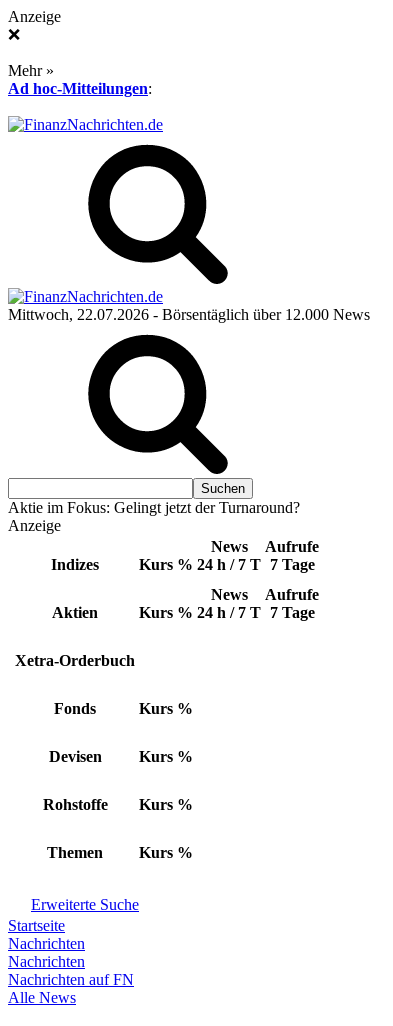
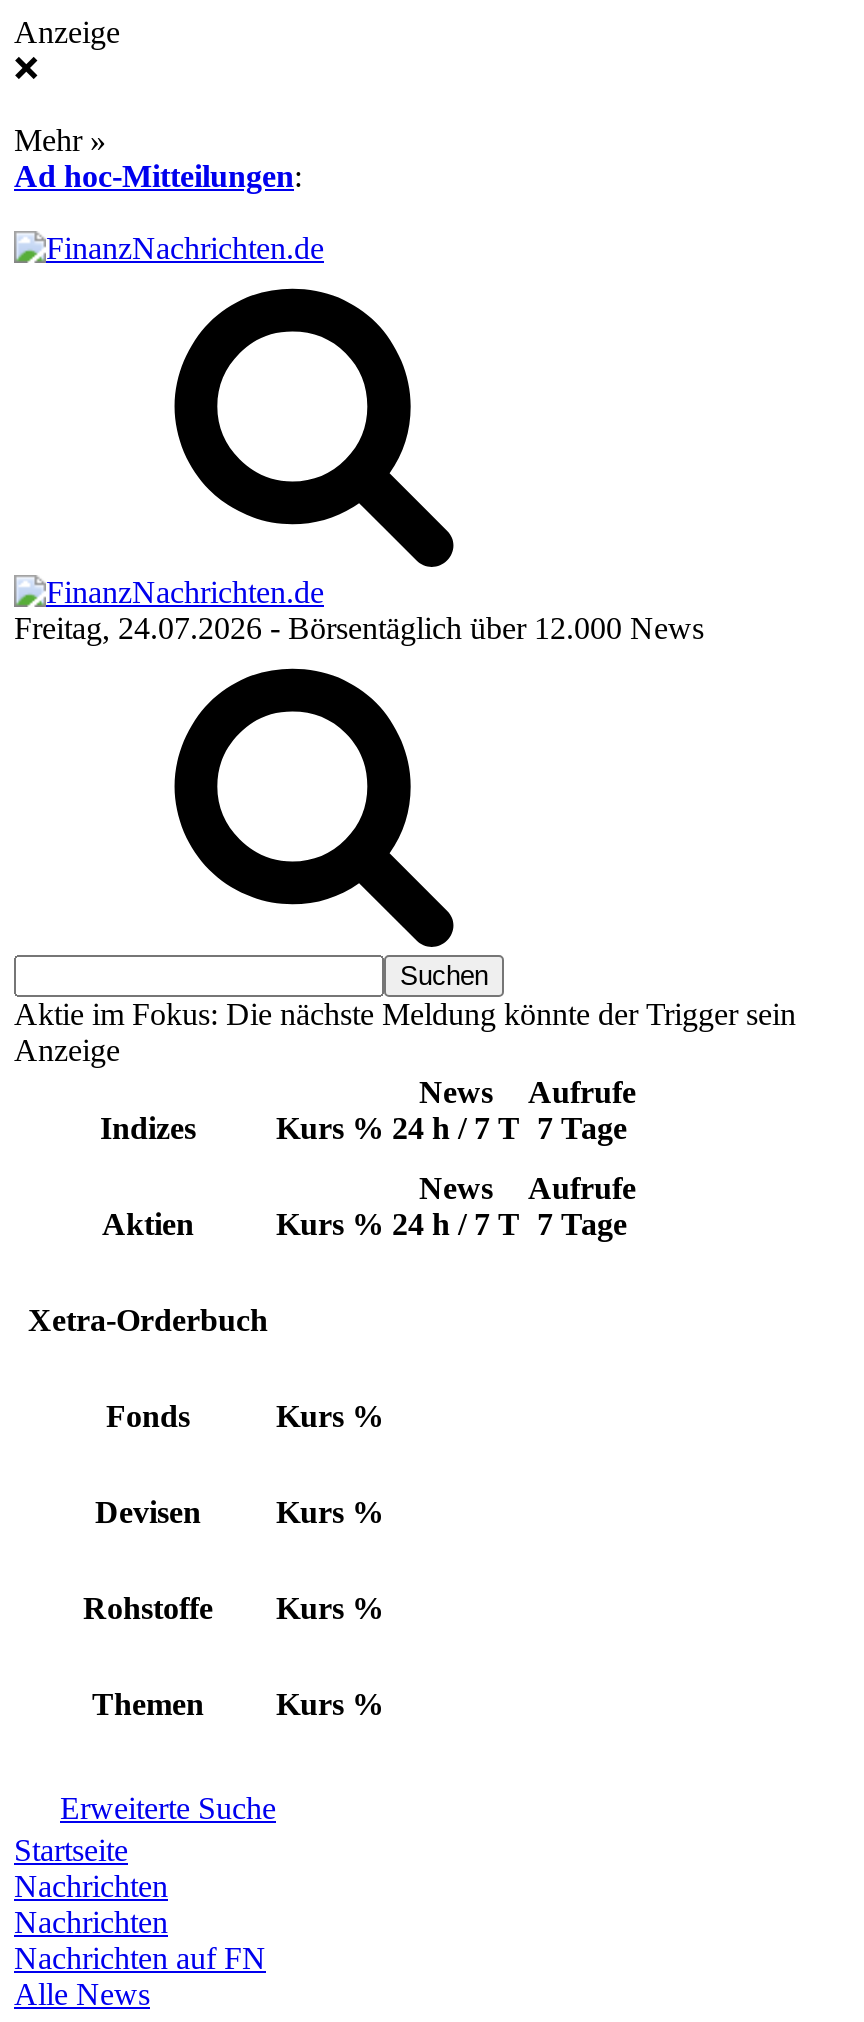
- Mittwoch, 22.07.2026 - Börsentäglich über 12.000 News
+ Freitag, 24.07.2026 - Börsentäglich über 12.000 News

- Aktie im Fokus: Gelingt jetzt der Turnaround?
+ Aktie im Fokus: Die nächste Meldung könnte der Trigger sein
